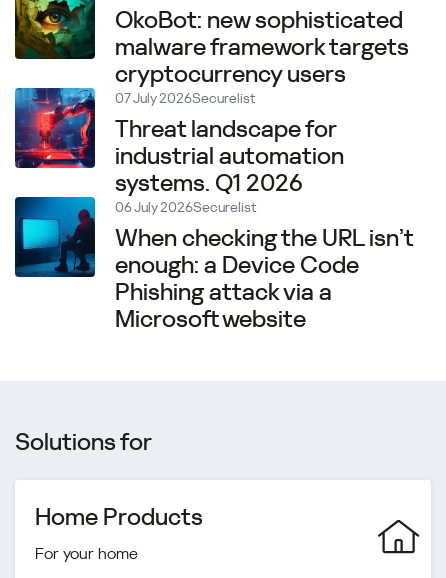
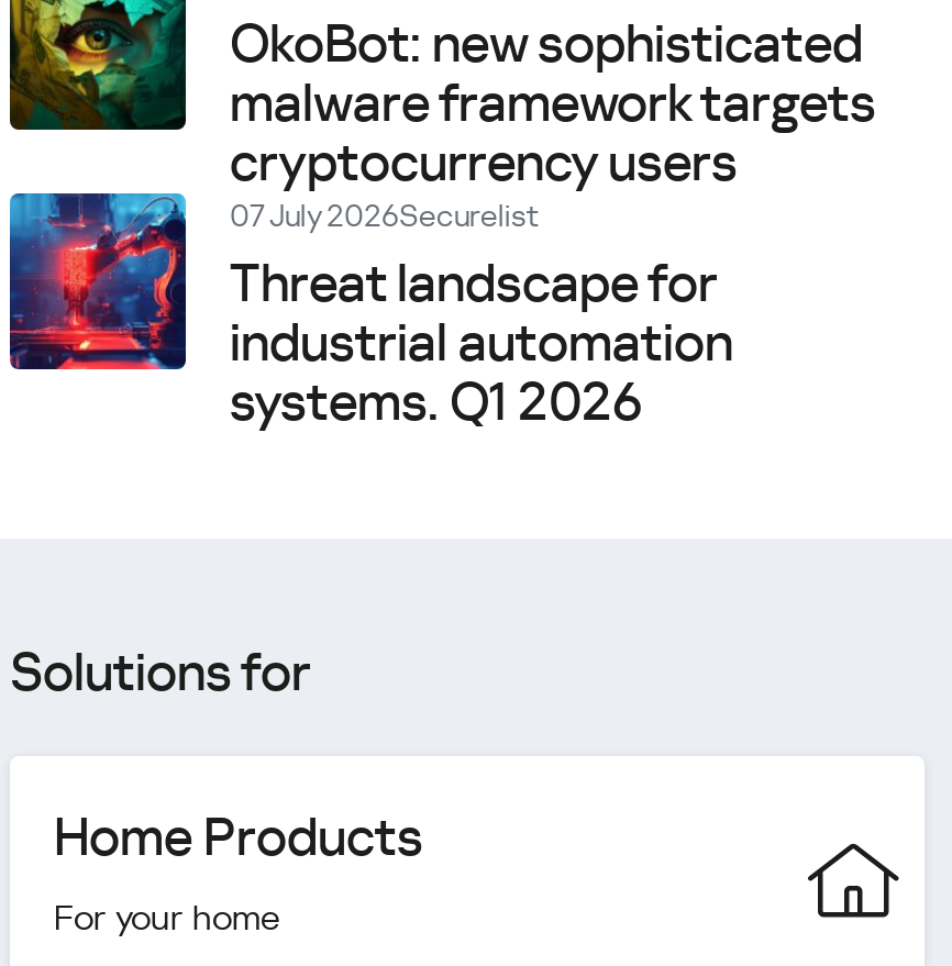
- [image]
- 06 July 2026Securelist
- When checking the URL isn’t
- enough: a Device Code
- Phishing attack via a
- Microsoft website
